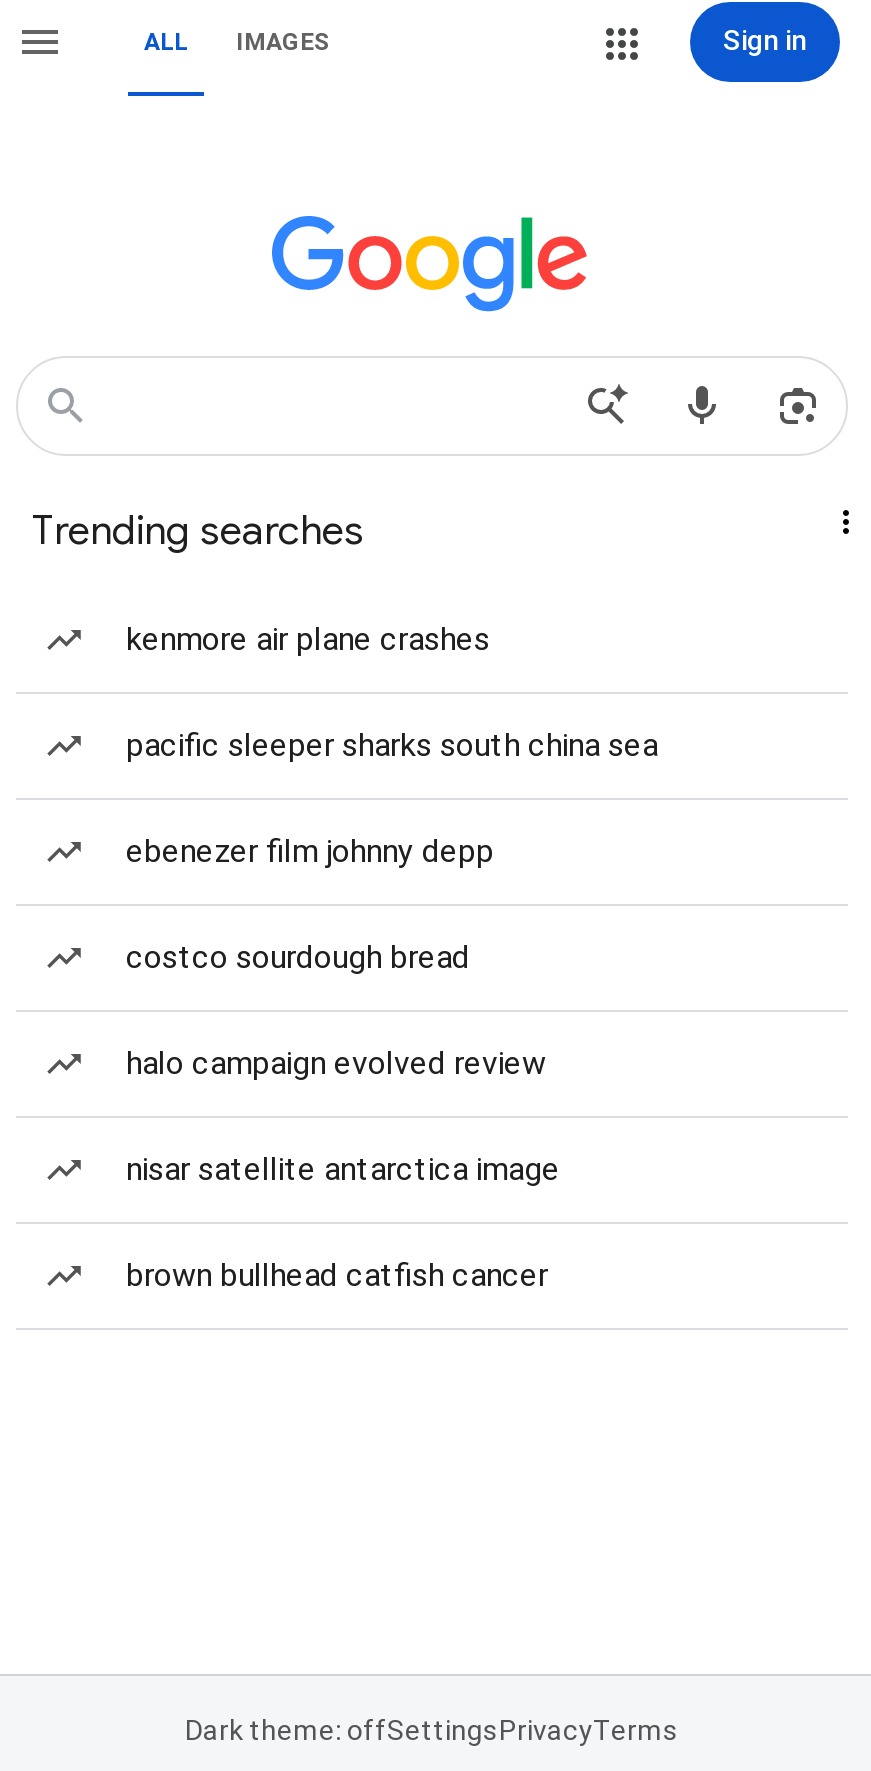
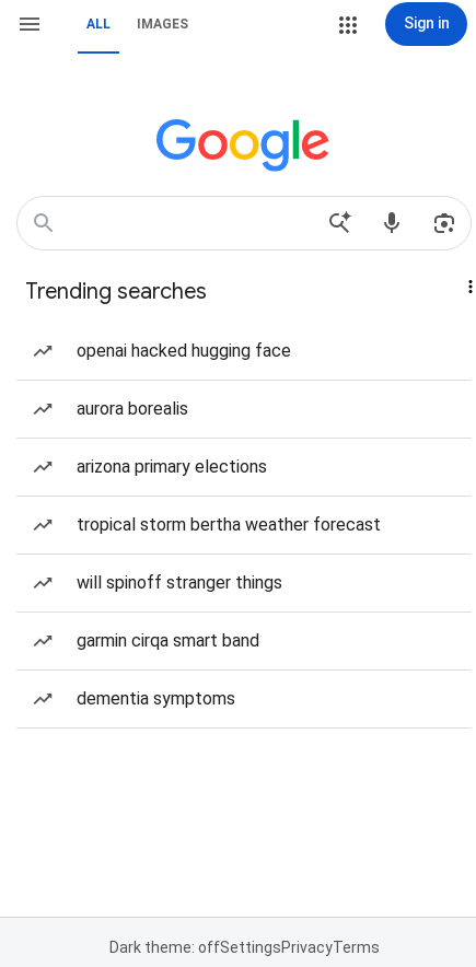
- kenmore air plane crashes
+ openai hacked hugging face

- pacific sleeper sharks south china sea
+ aurora borealis

- ebenezer film johnny depp
+ arizona primary elections

- costco sourdough bread
+ tropical storm bertha weather forecast

- halo campaign evolved review
+ will spinoff stranger things

- nisar satellite antarctica image
+ garmin cirqa smart band

- brown bullhead catfish cancer
+ dementia symptoms
